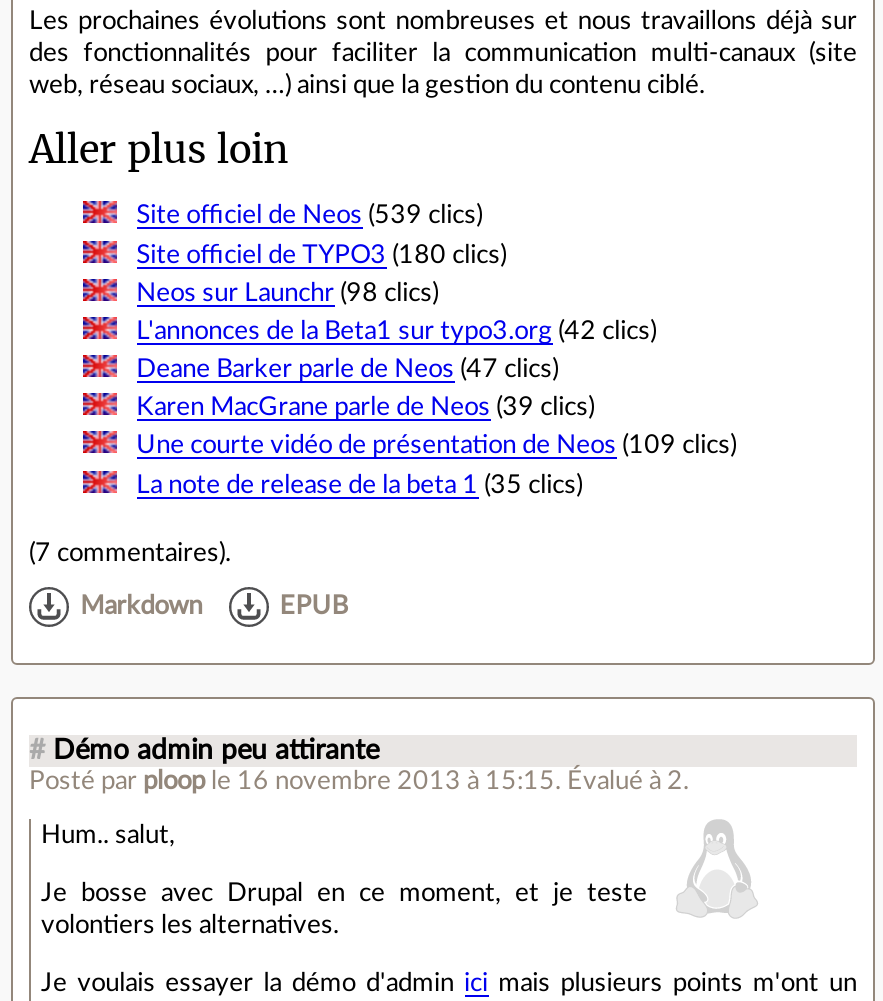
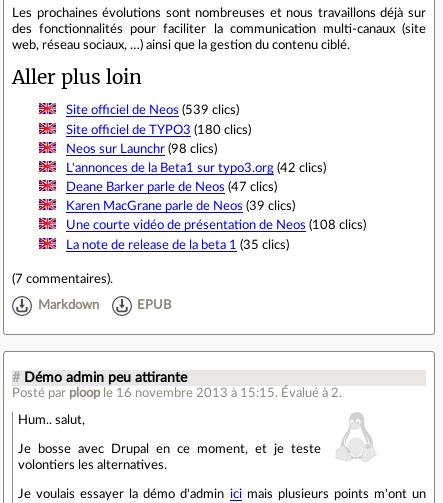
- Une courte vidéo de présentation de Neos (109 clics)
+ Une courte vidéo de présentation de Neos (108 clics)
